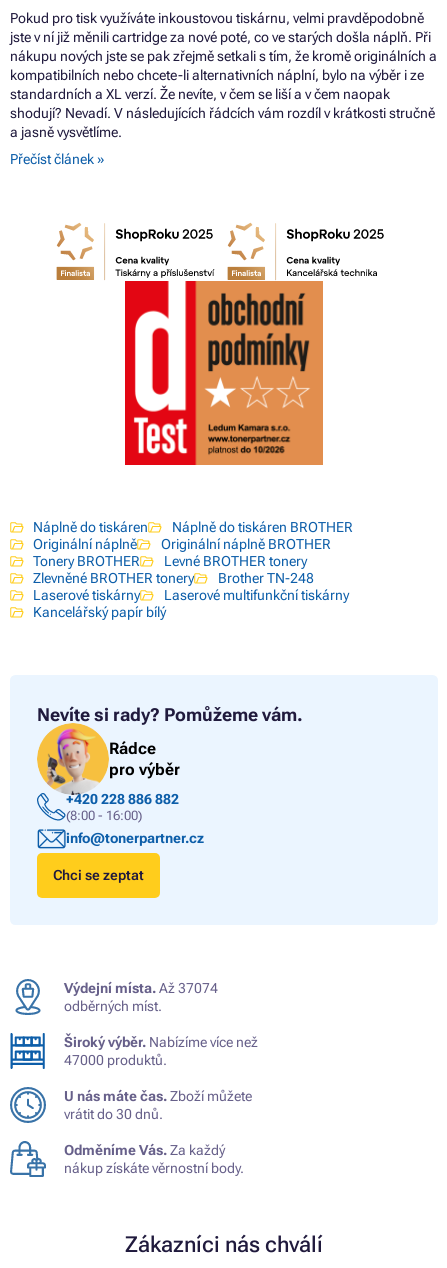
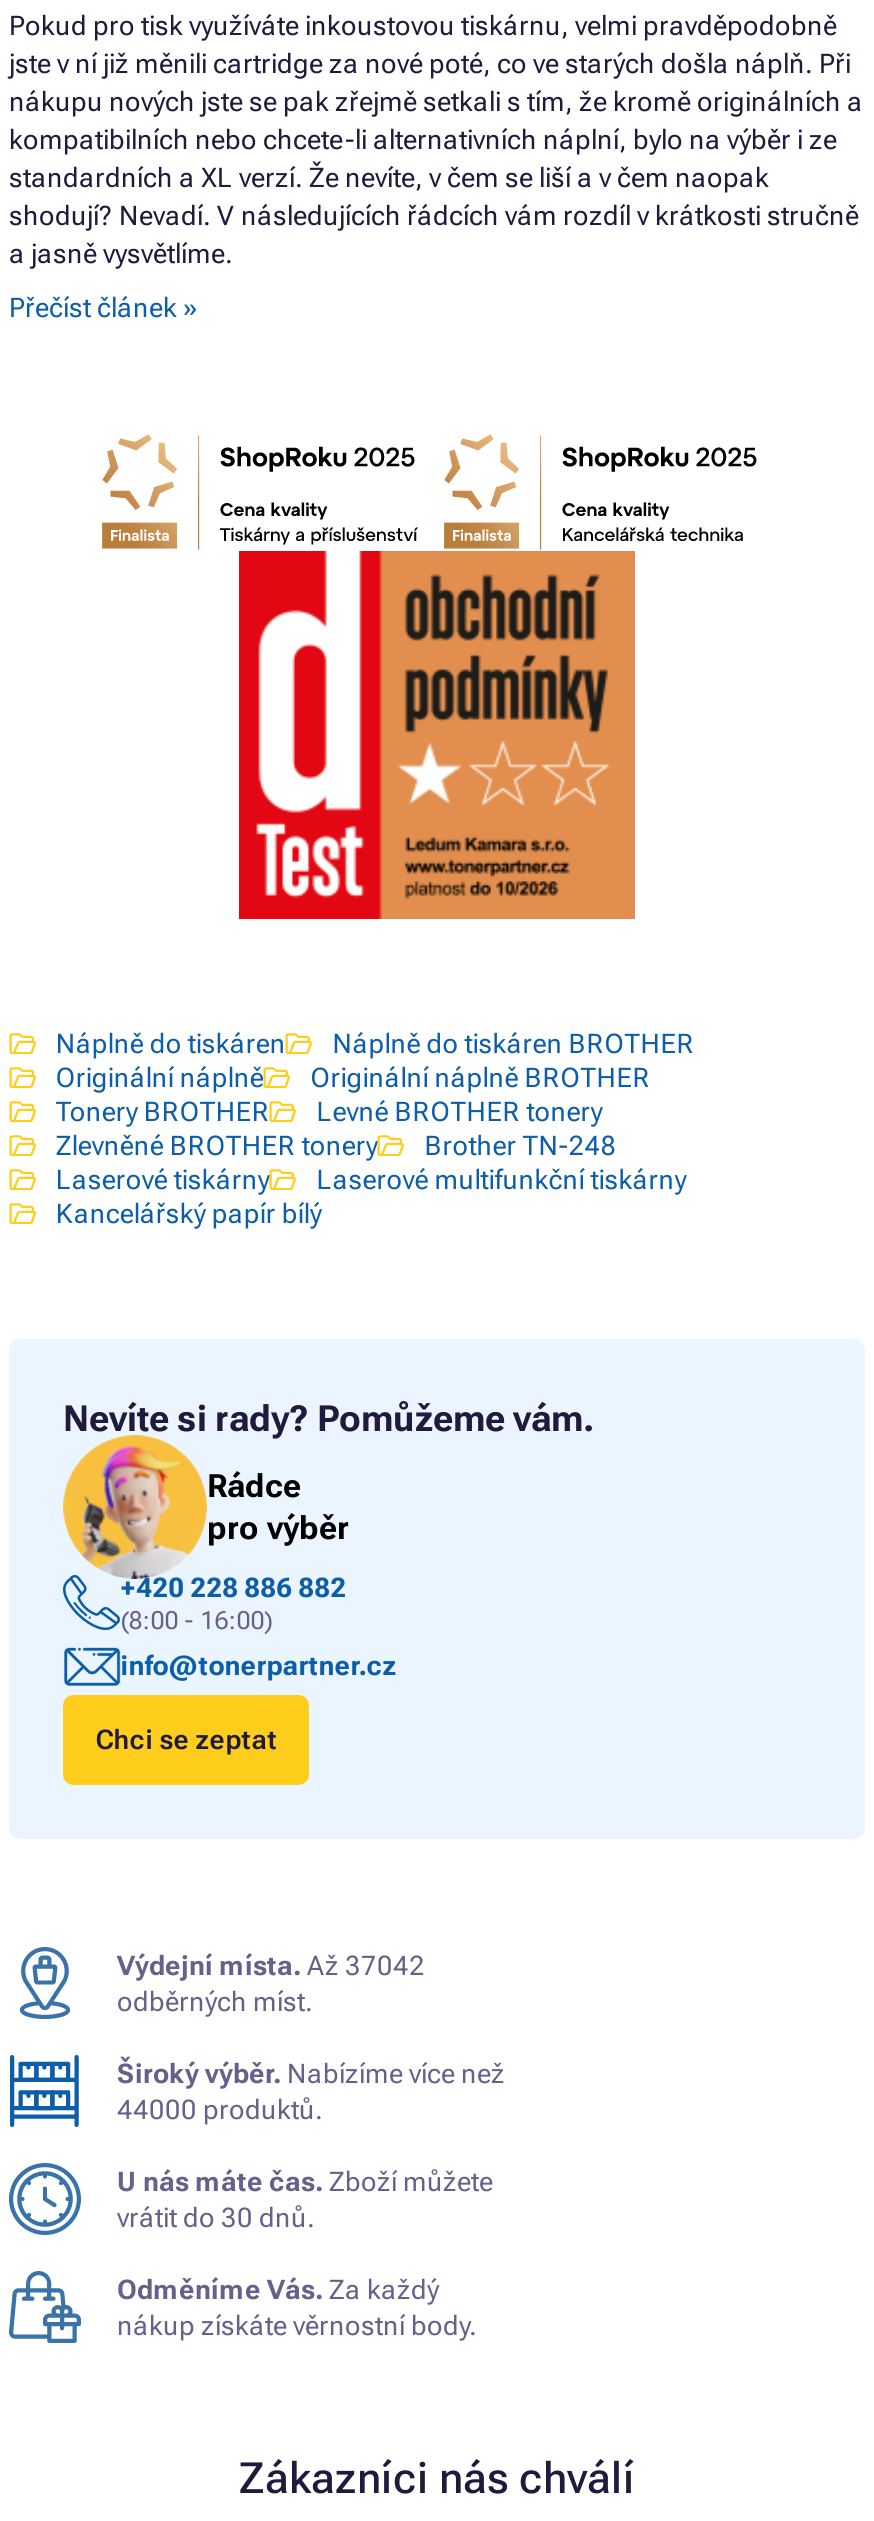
- Výdejní místa. Až 37074
+ Výdejní místa. Až 37042

- 47000 produktů.
+ 44000 produktů.
